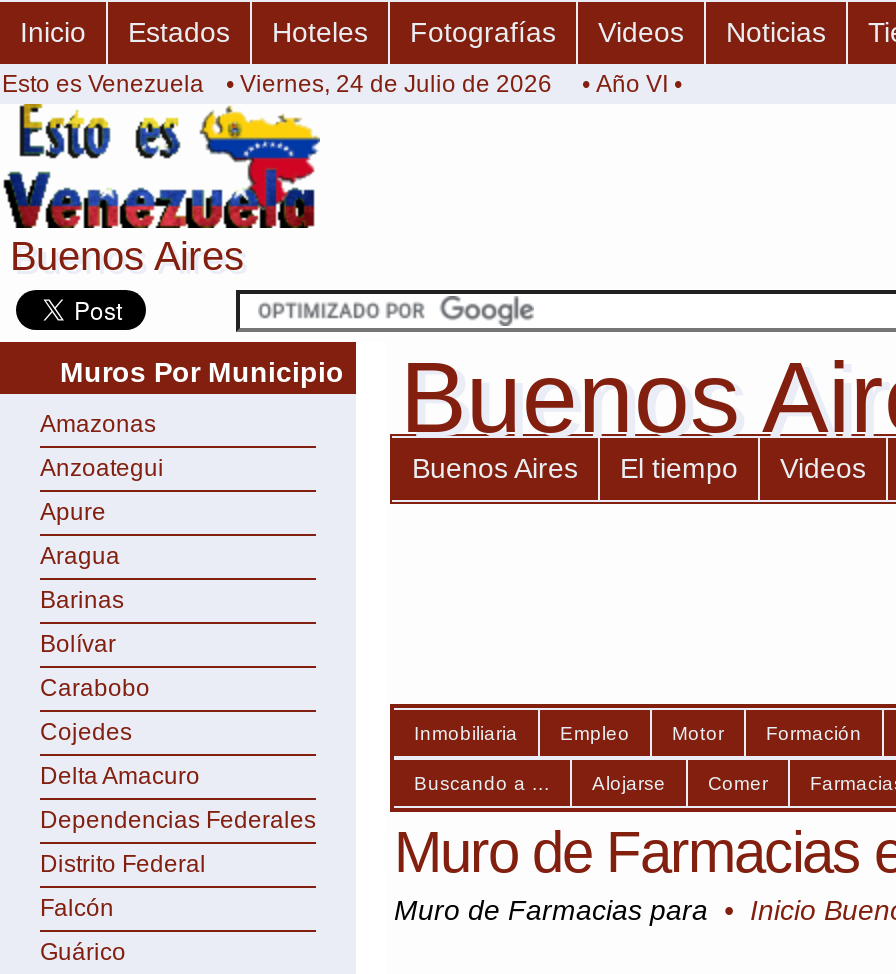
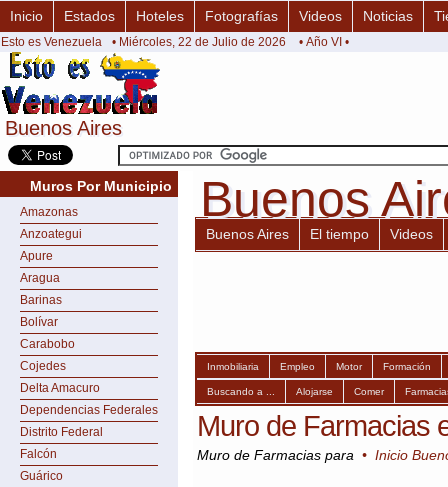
- Esto es Venezuela • Viernes, 24 de Julio de 2026
+ Esto es Venezuela • Miércoles, 22 de Julio de 2026
